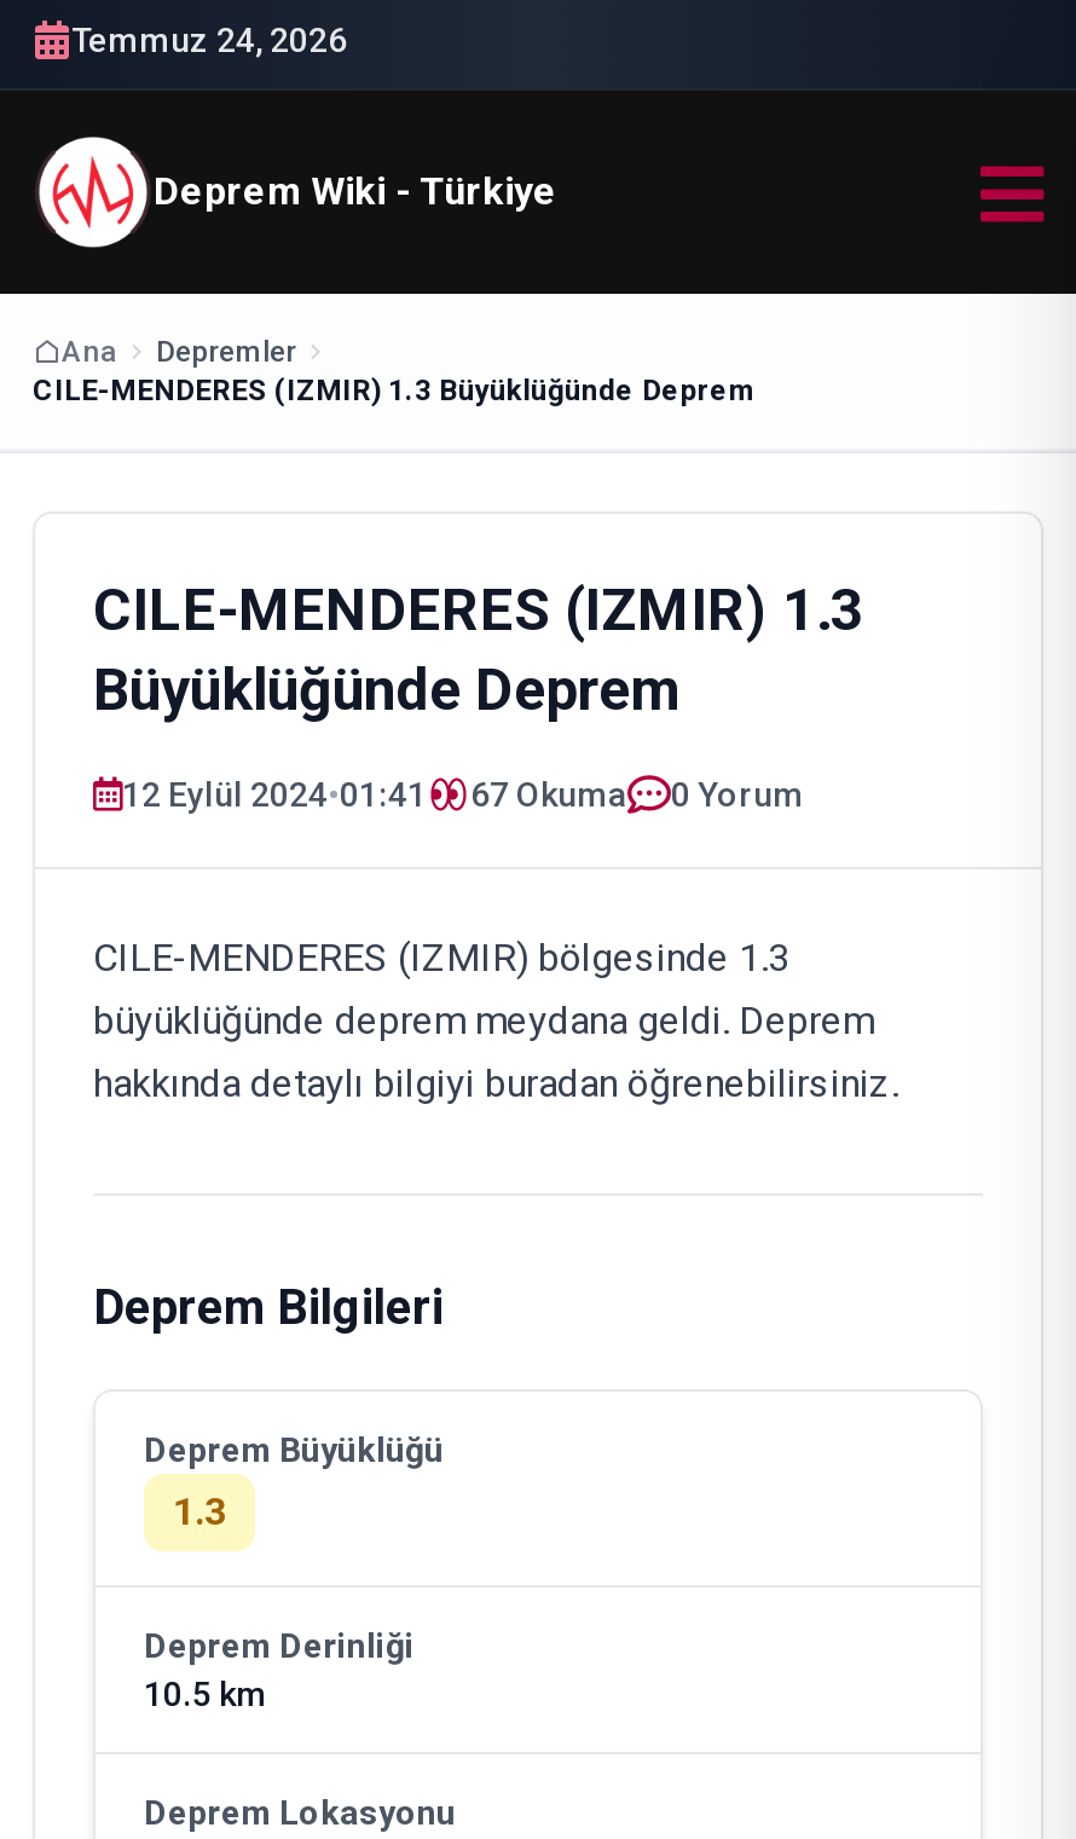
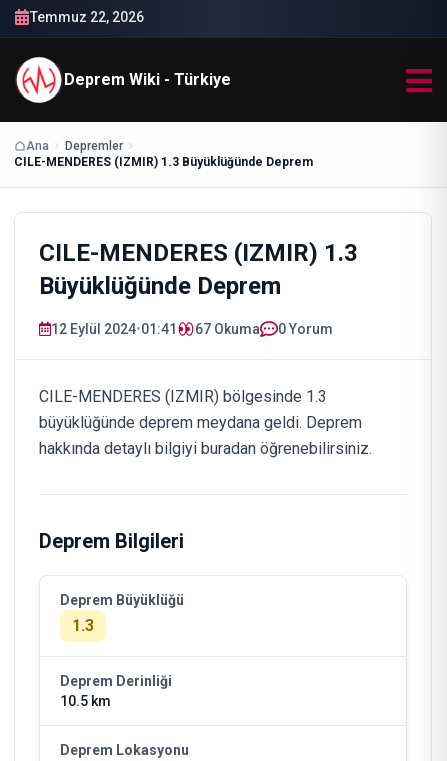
- Temmuz 24, 2026
+ Temmuz 22, 2026
